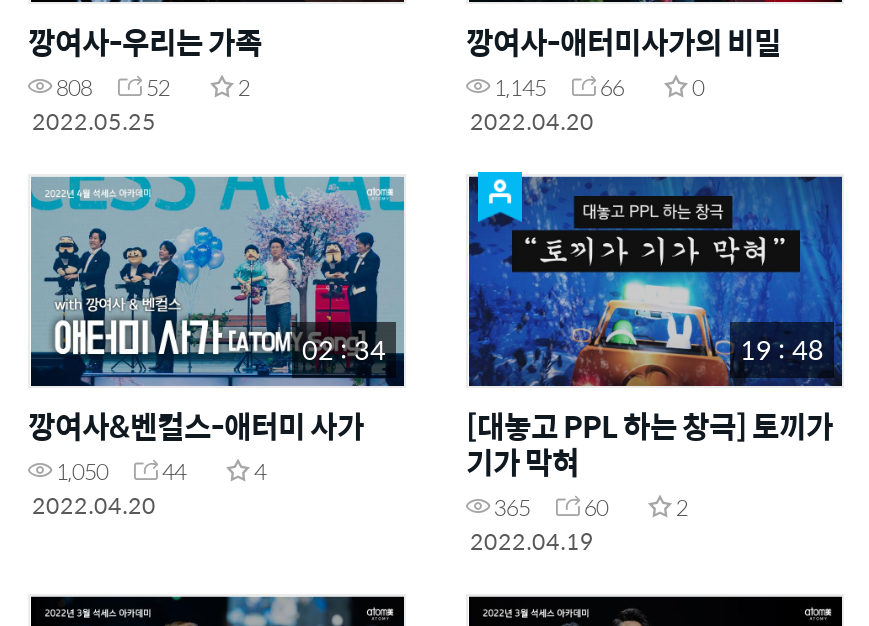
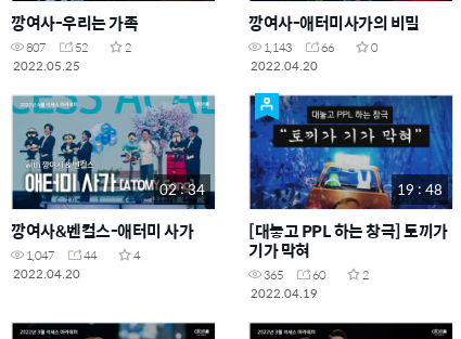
- 808 52 2
+ 807 52 2

- 1,145 66 0
+ 1,143 66 0

- 1,050 44 4
+ 1,047 44 4
